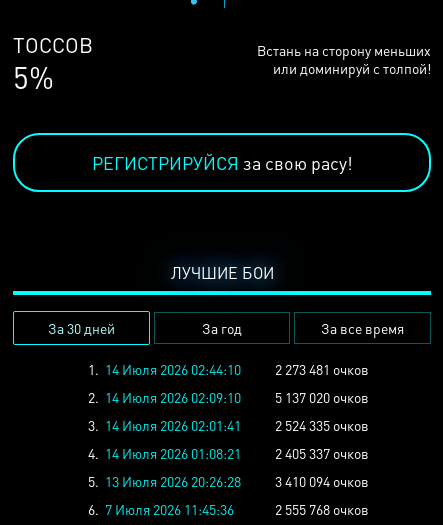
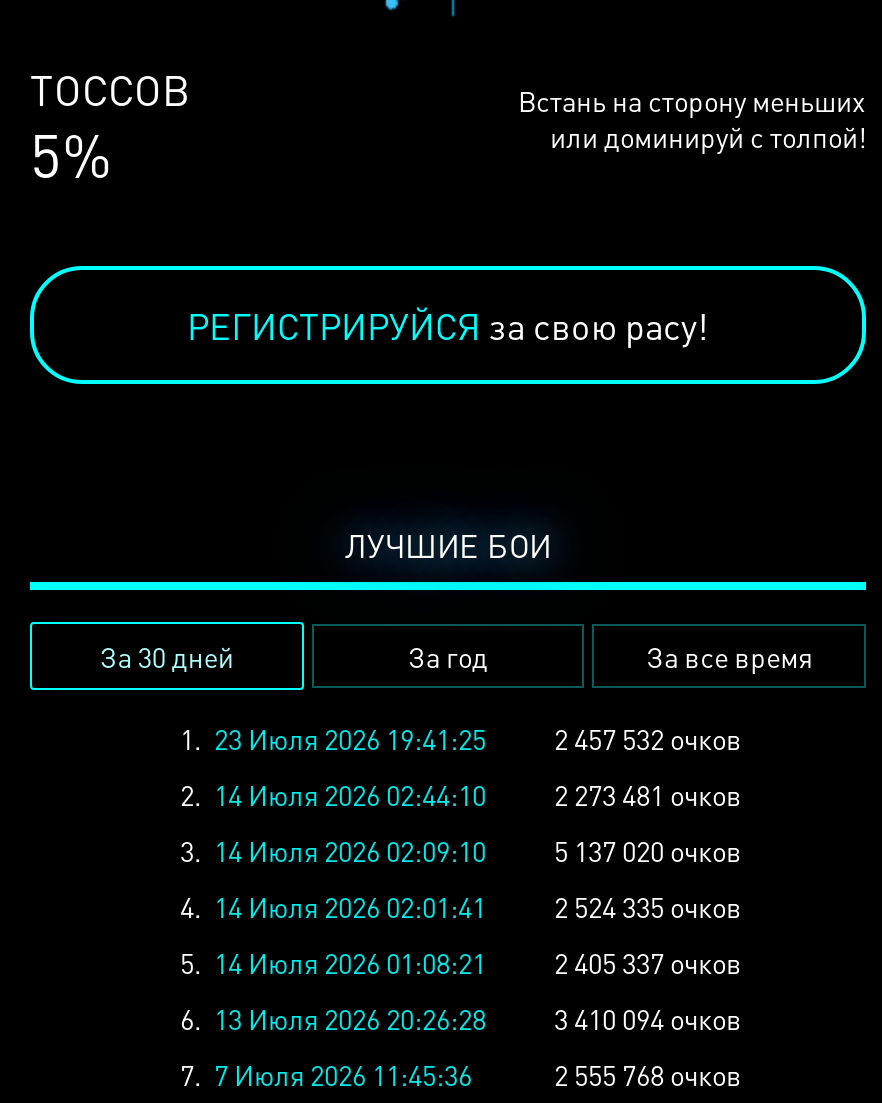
- 1. 14 Июля 2026 02:44:10
+ 1. 23 Июля 2026 19:41:25
+ 2 457 532 очков
+ 2. 14 Июля 2026 02:44:10

- 2. 14 Июля 2026 02:09:10 5 137 020 очков
+ 3. 14 Июля 2026 02:09:10 5 137 020 очков

- 3. 14 Июля 2026 02:01:41 2 524 335 очков
+ 4. 14 Июля 2026 02:01:41 2 524 335 очков

- 4. 14 Июля 2026 01:08:21 2 405 337 очков
+ 5. 14 Июля 2026 01:08:21 2 405 337 очков

- 5. 13 Июля 2026 20:26:28 3 410 094 очков
+ 6. 13 Июля 2026 20:26:28 3 410 094 очков

- 6. 7 Июля 2026 11:45:36
+ 7. 7 Июля 2026 11:45:36
